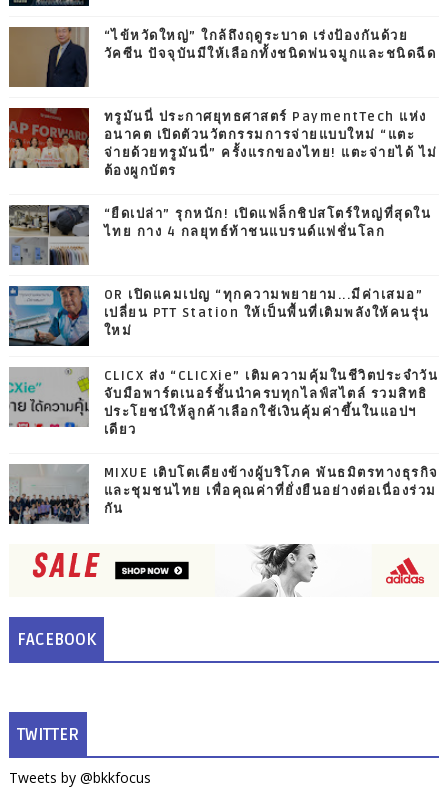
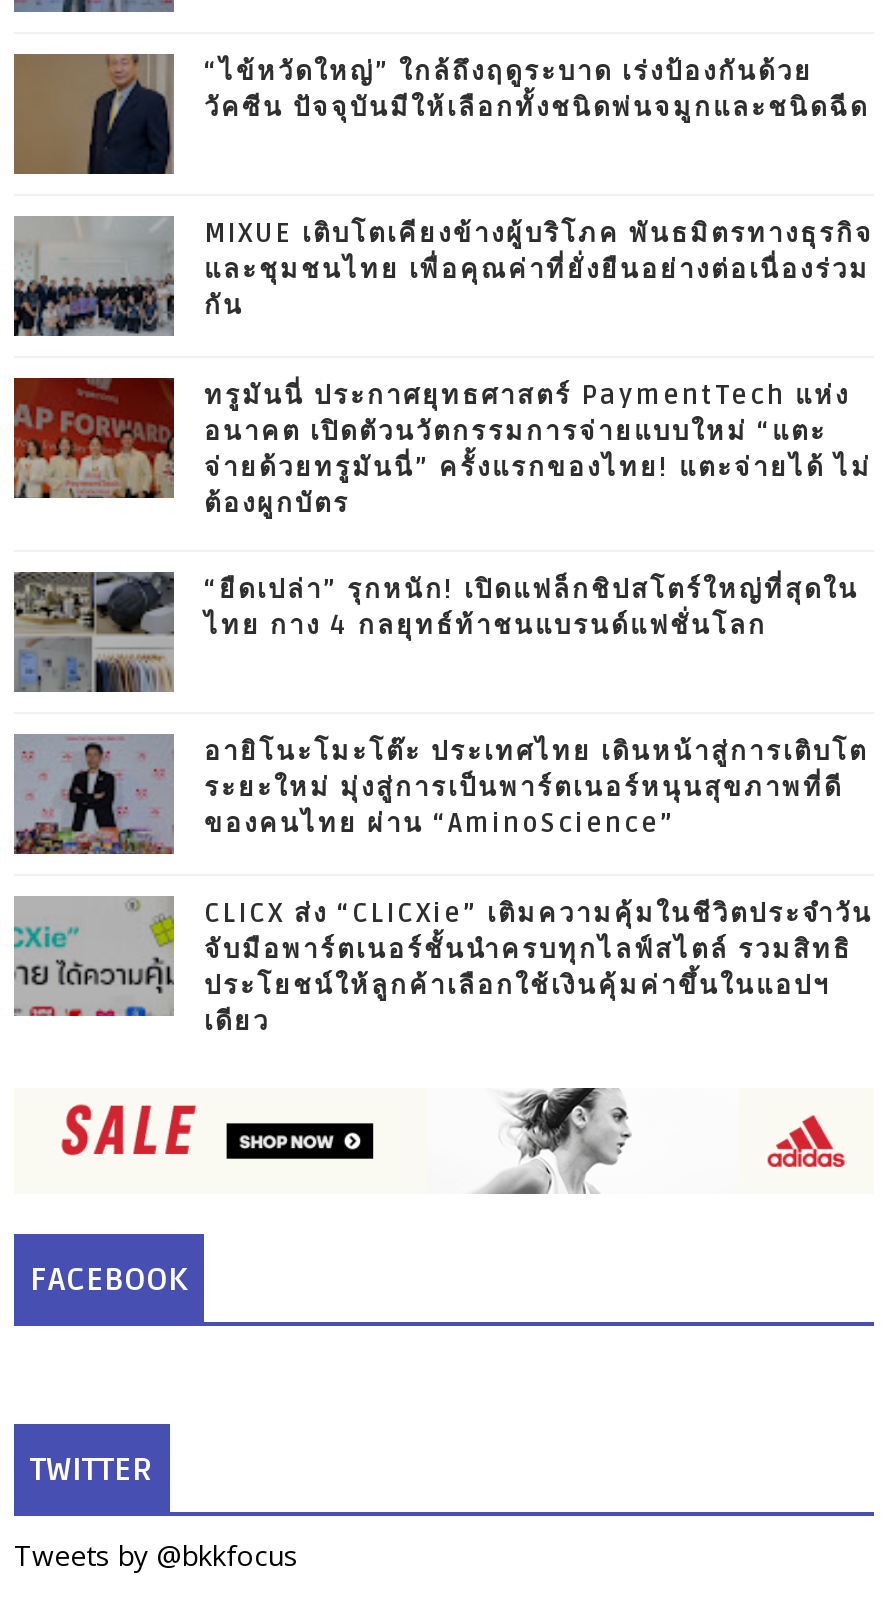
moved down: [image] | ทรูมันนี่ ประกาศยุทธศาสตร์ PaymentTech แห่ง | อนาคต เปิดตัวนวัตกรรมการจ่ายแบบใหม่ “แตะ | จ่ายด้วยทรูมันนี่” ครั้งแรกของไทย! แตะจ่ายได้ ไม่ | ต้องผูกบัตร | “ยืดเปล่า” รุกหนัก! เปิดแฟล็กชิปสโตร์ใหญ่ที่สุดใน | ไทย กาง 4 กลยุทธ์ท้าชนแบรนด์แฟชั่นโลก

- [image]
- OR เปิดแคมเปญ “ทุกความพยายาม...มีค่าเสมอ”
- เปลี่ยน PTT Station ให้เป็นพื้นที่เติมพลังให้คนรุ่น
- ใหม่
+ [image]
+ อายิโนะโมะโต๊ะ ประเทศไทย เดินหน้าสู่การเติบโต
+ ระยะใหม่ มุ่งสู่การเป็นพาร์ตเนอร์หนุนสุขภาพที่ดี
+ ของคนไทย ผ่าน “AminoScience”

moved down: [image] | CLICX ส่ง “CLICXie” เติมความคุ้มในชีวิตประจำวัน | จับมือพาร์ตเนอร์ชั้นนำครบทุกไลฟ์สไตล์ รวมสิทธิ | ประโยชน์ให้ลูกค้าเลือกใช้เงินคุ้มค่าขึ้นในแอปฯ | เดียว

moved up: [image] | MIXUE เติบโตเคียงข้างผู้บริโภค พันธมิตรทางธุรกิจ | และชุมชนไทย เพื่อคุณค่าที่ยั่งยืนอย่างต่อเนื่องร่วม | กัน
